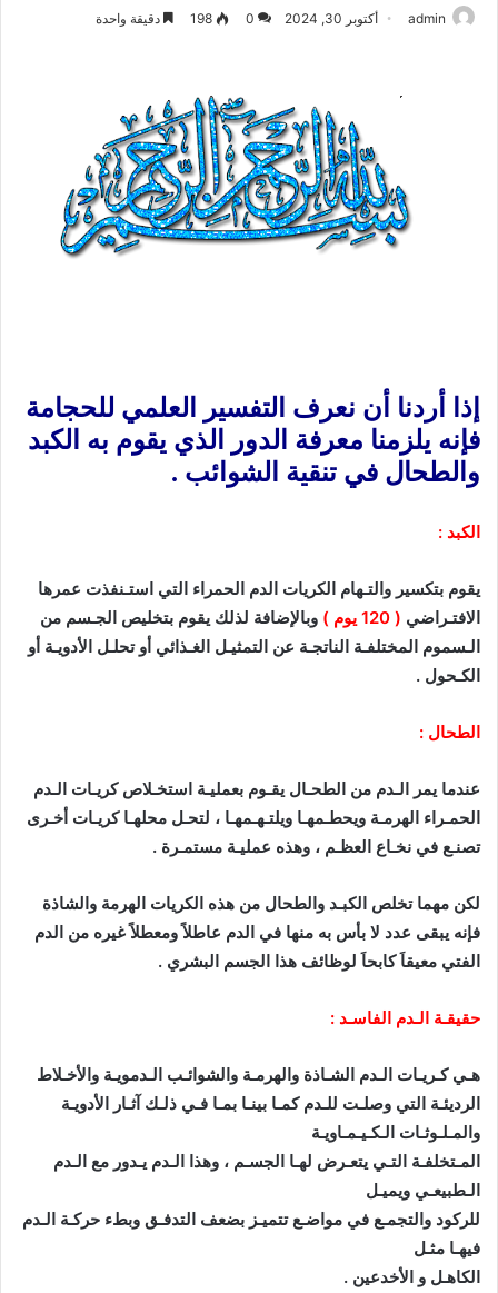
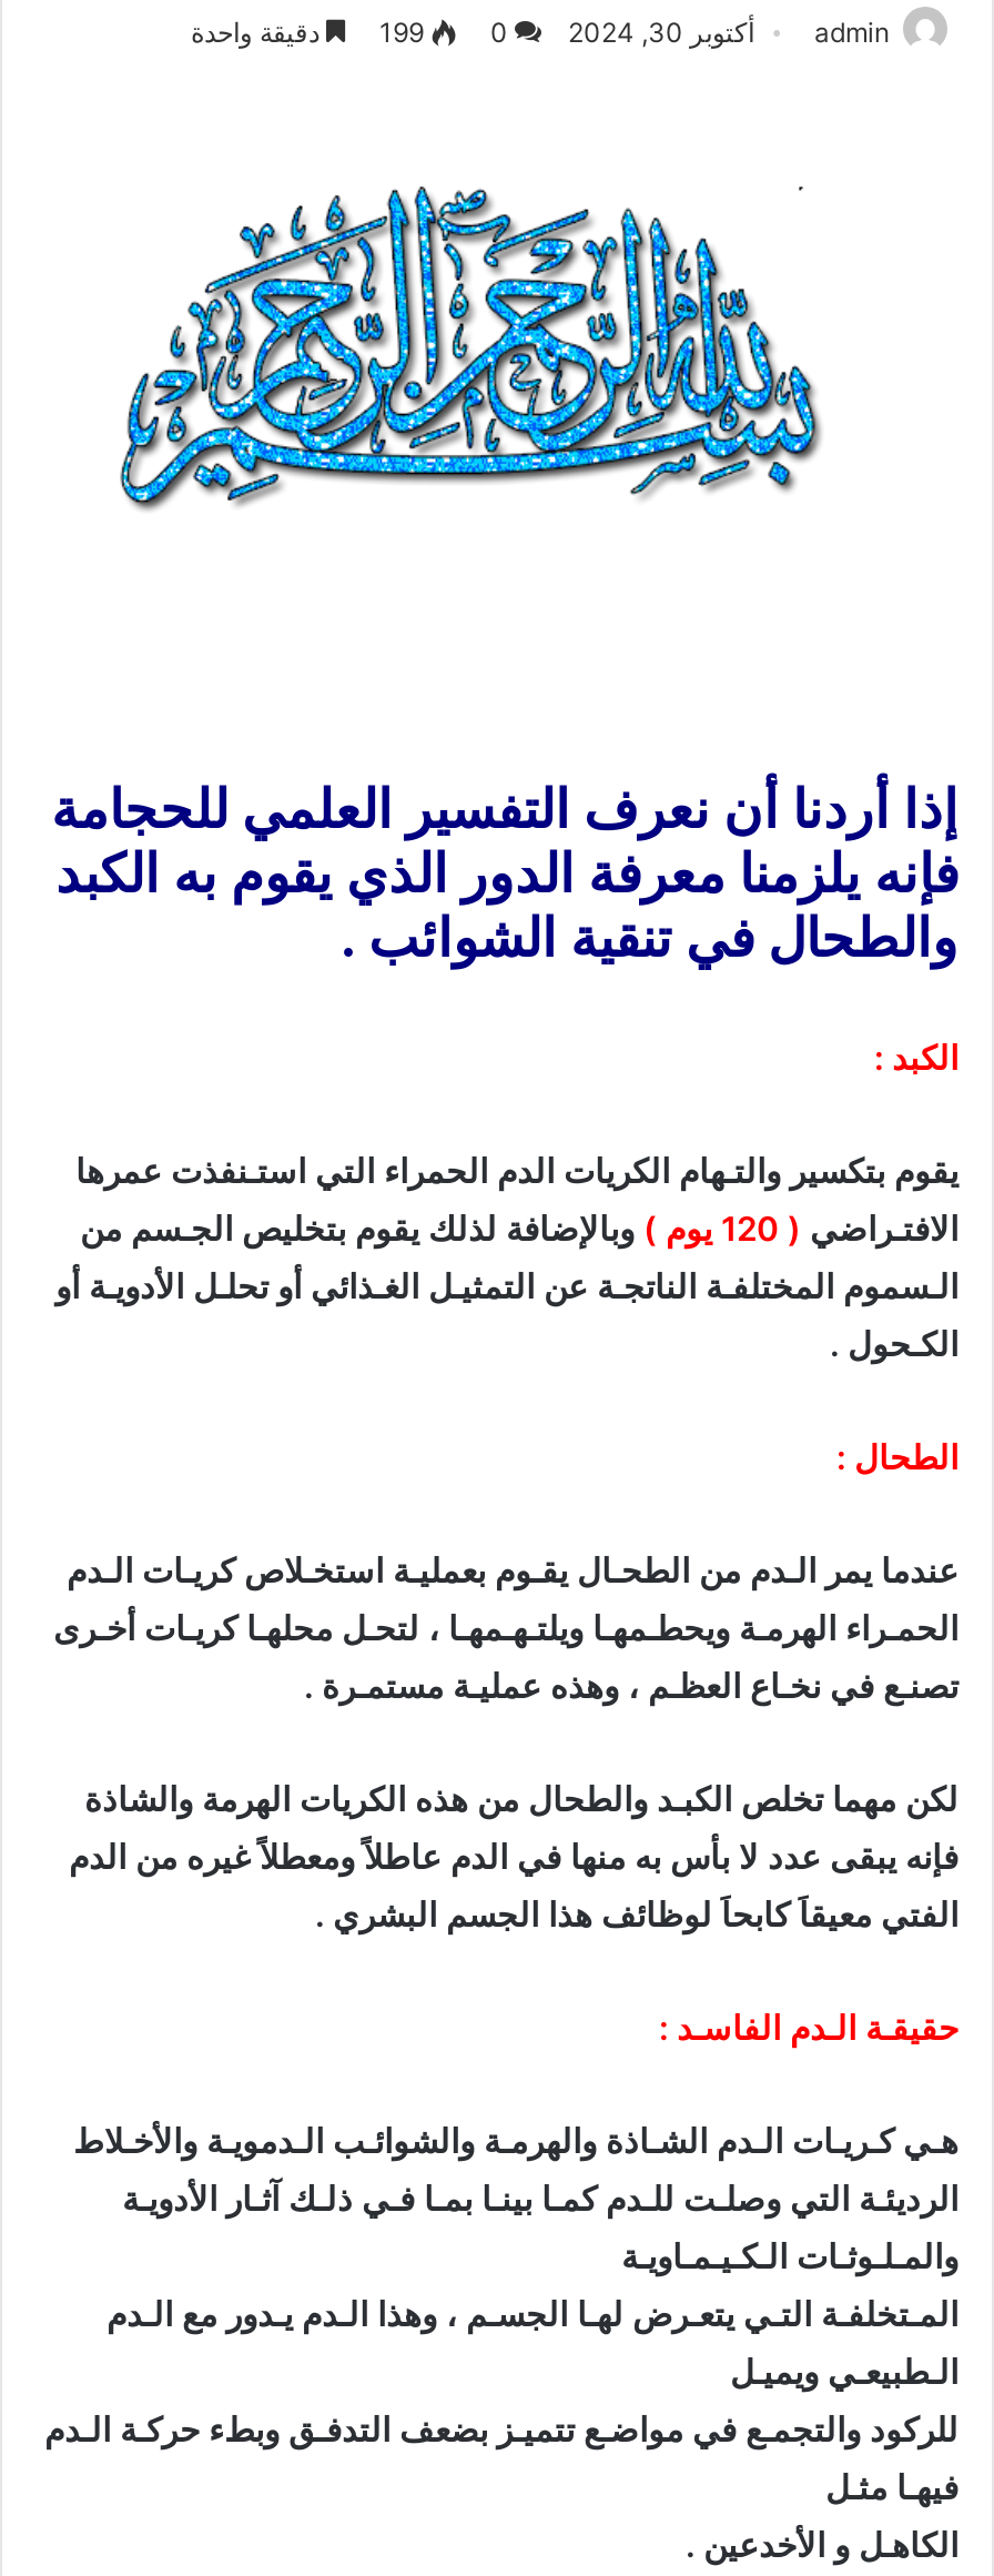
- 0 198 دقيقة واحدة
+ 0 199 دقيقة واحدة
